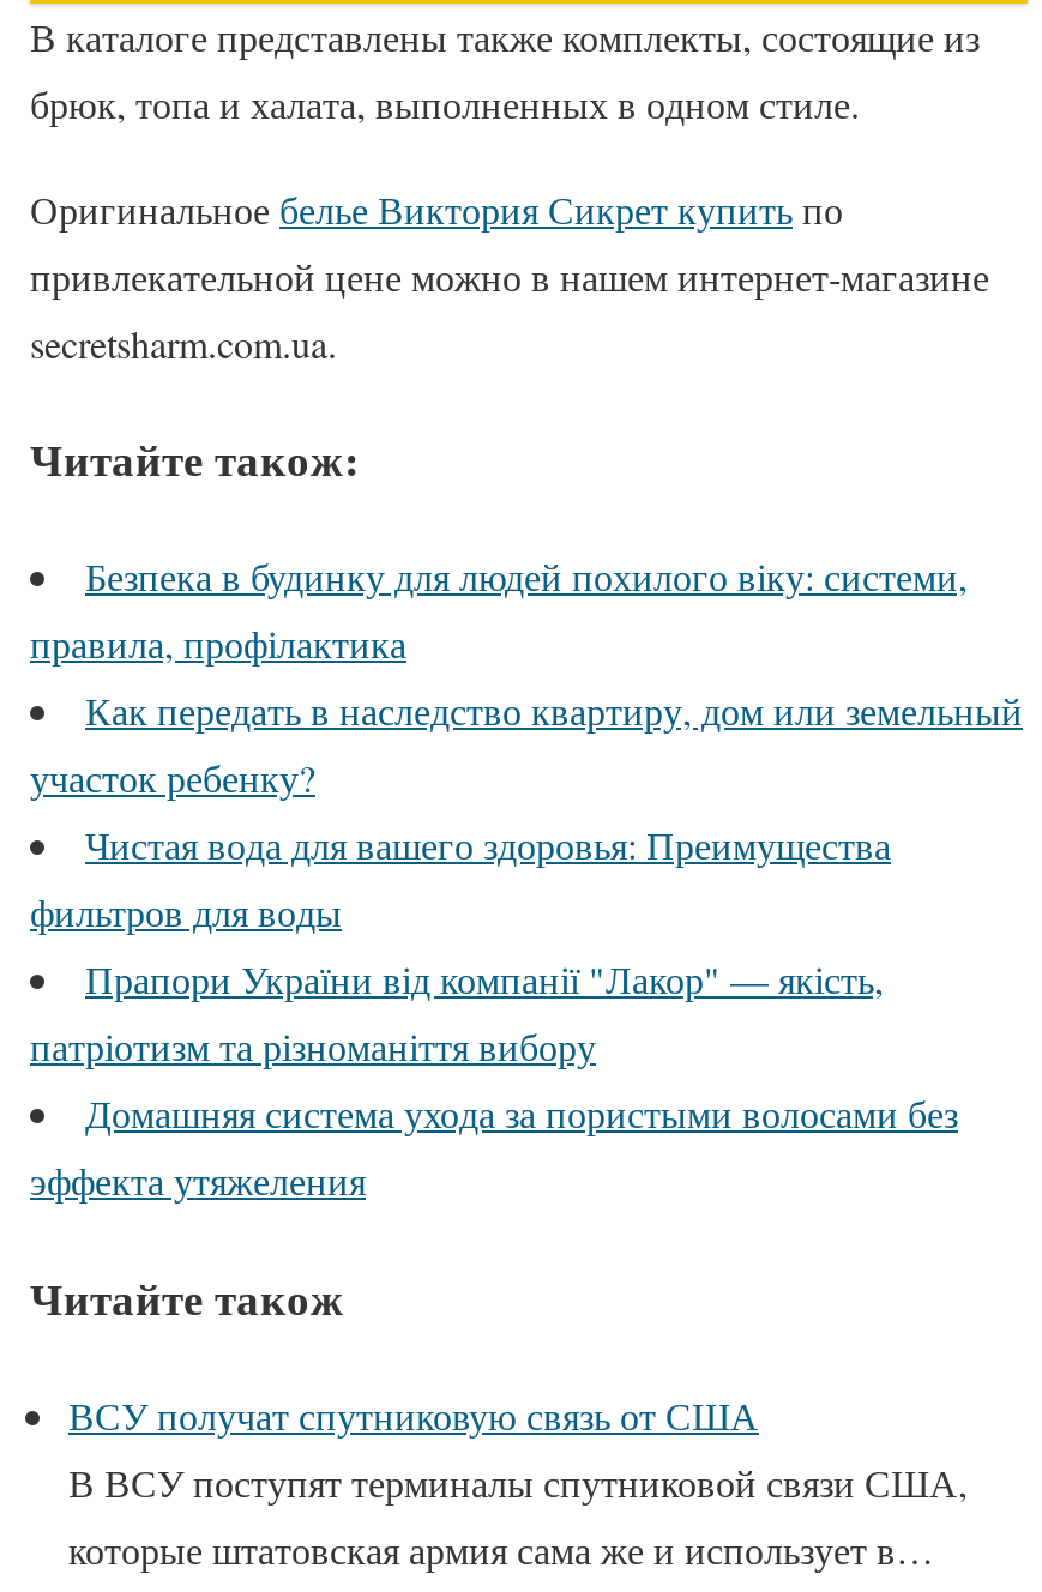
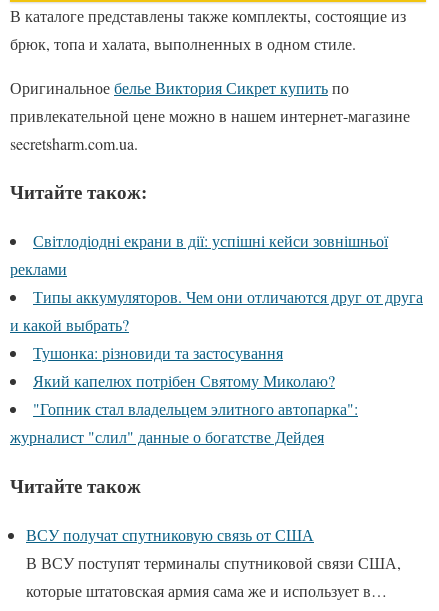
- Безпека в будинку для людей похилого віку: системи,
- правила, профілактика
- Как передать в наследство квартиру, дом или земельный
- участок ребенку?
- Чистая вода для вашего здоровья: Преимущества
- фильтров для воды
- Прапори України від компанії "Лакор" — якість,
- патріотизм та різноманіття вибору
- Домашняя система ухода за пористыми волосами без
- эффекта утяжеления
+ Світлодіодні екрани в дії: успішні кейси зовнішньої
+ реклами
+ Типы аккумуляторов. Чем они отличаются друг от друга
+ и какой выбрать?
+ Тушонка: різновиди та застосування
+ Який капелюх потрібен Святому Миколаю?
+ "Гопник стал владельцем элитного автопарка":
+ журналист "слил" данные о богатстве Дейдея
